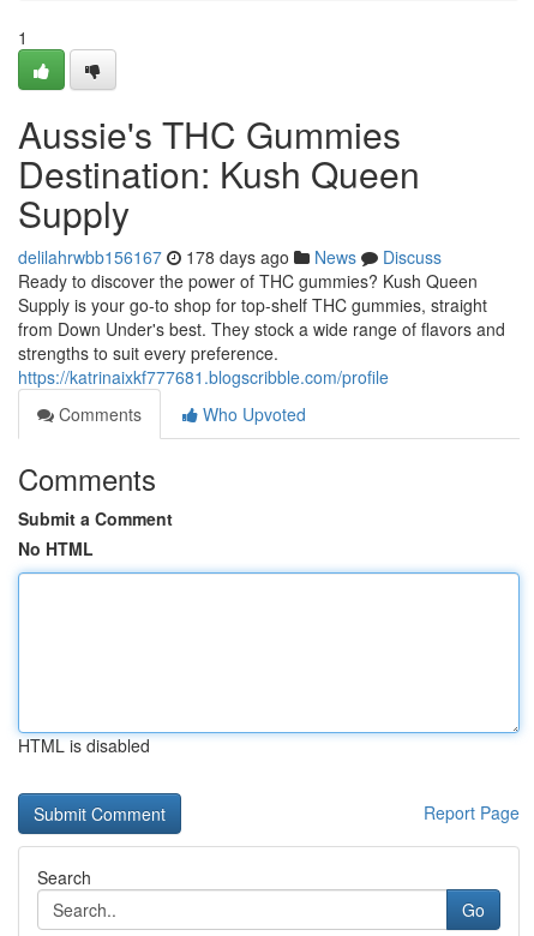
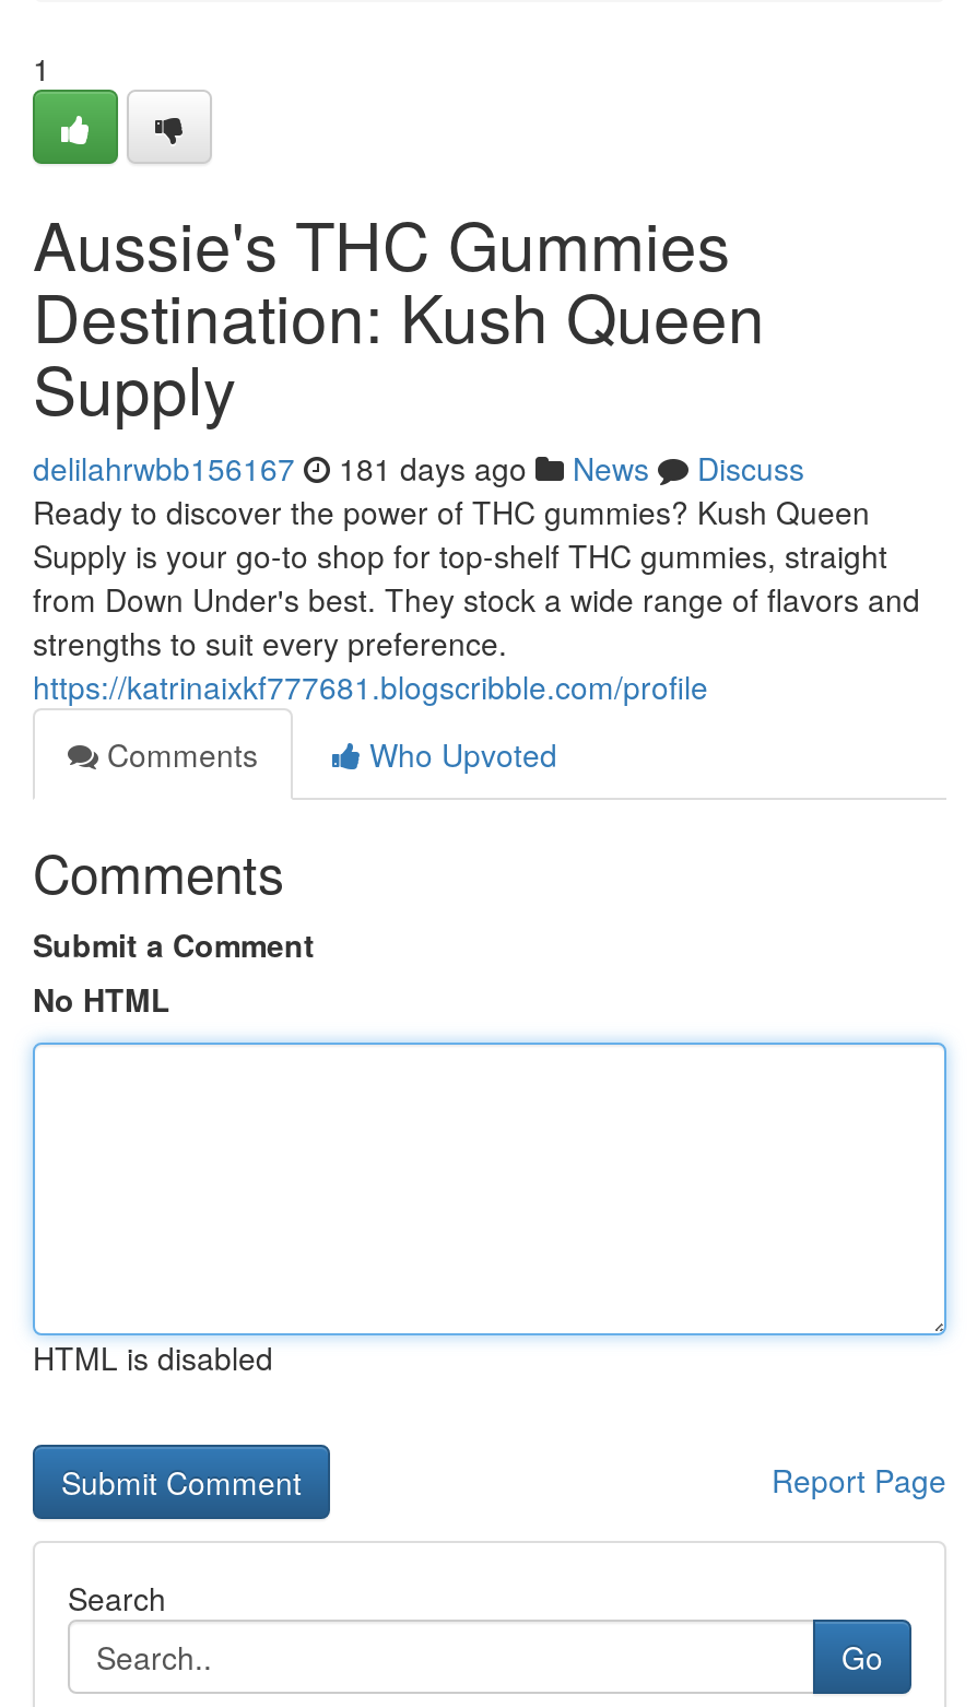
- delilahrwbb156167 178 days ago News Discuss
+ delilahrwbb156167 181 days ago News Discuss
